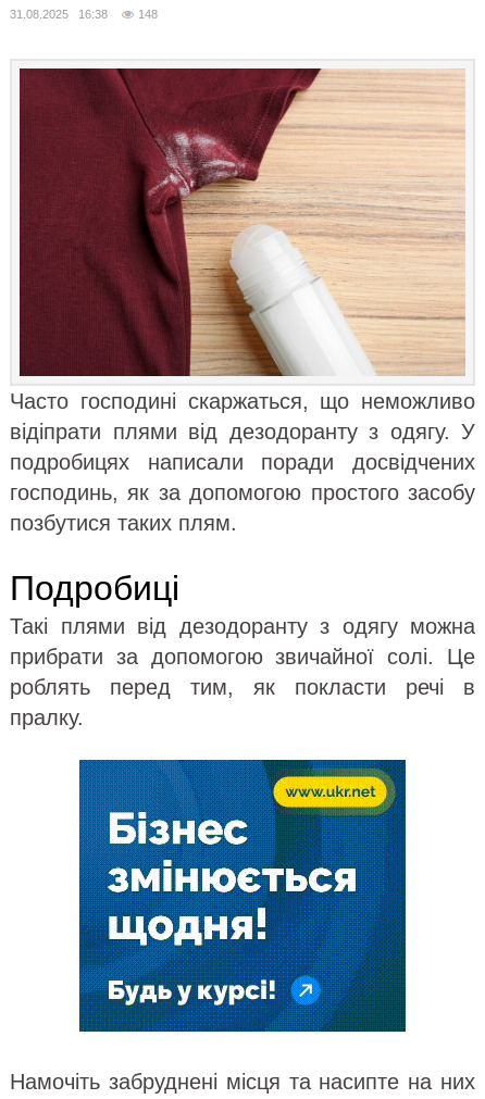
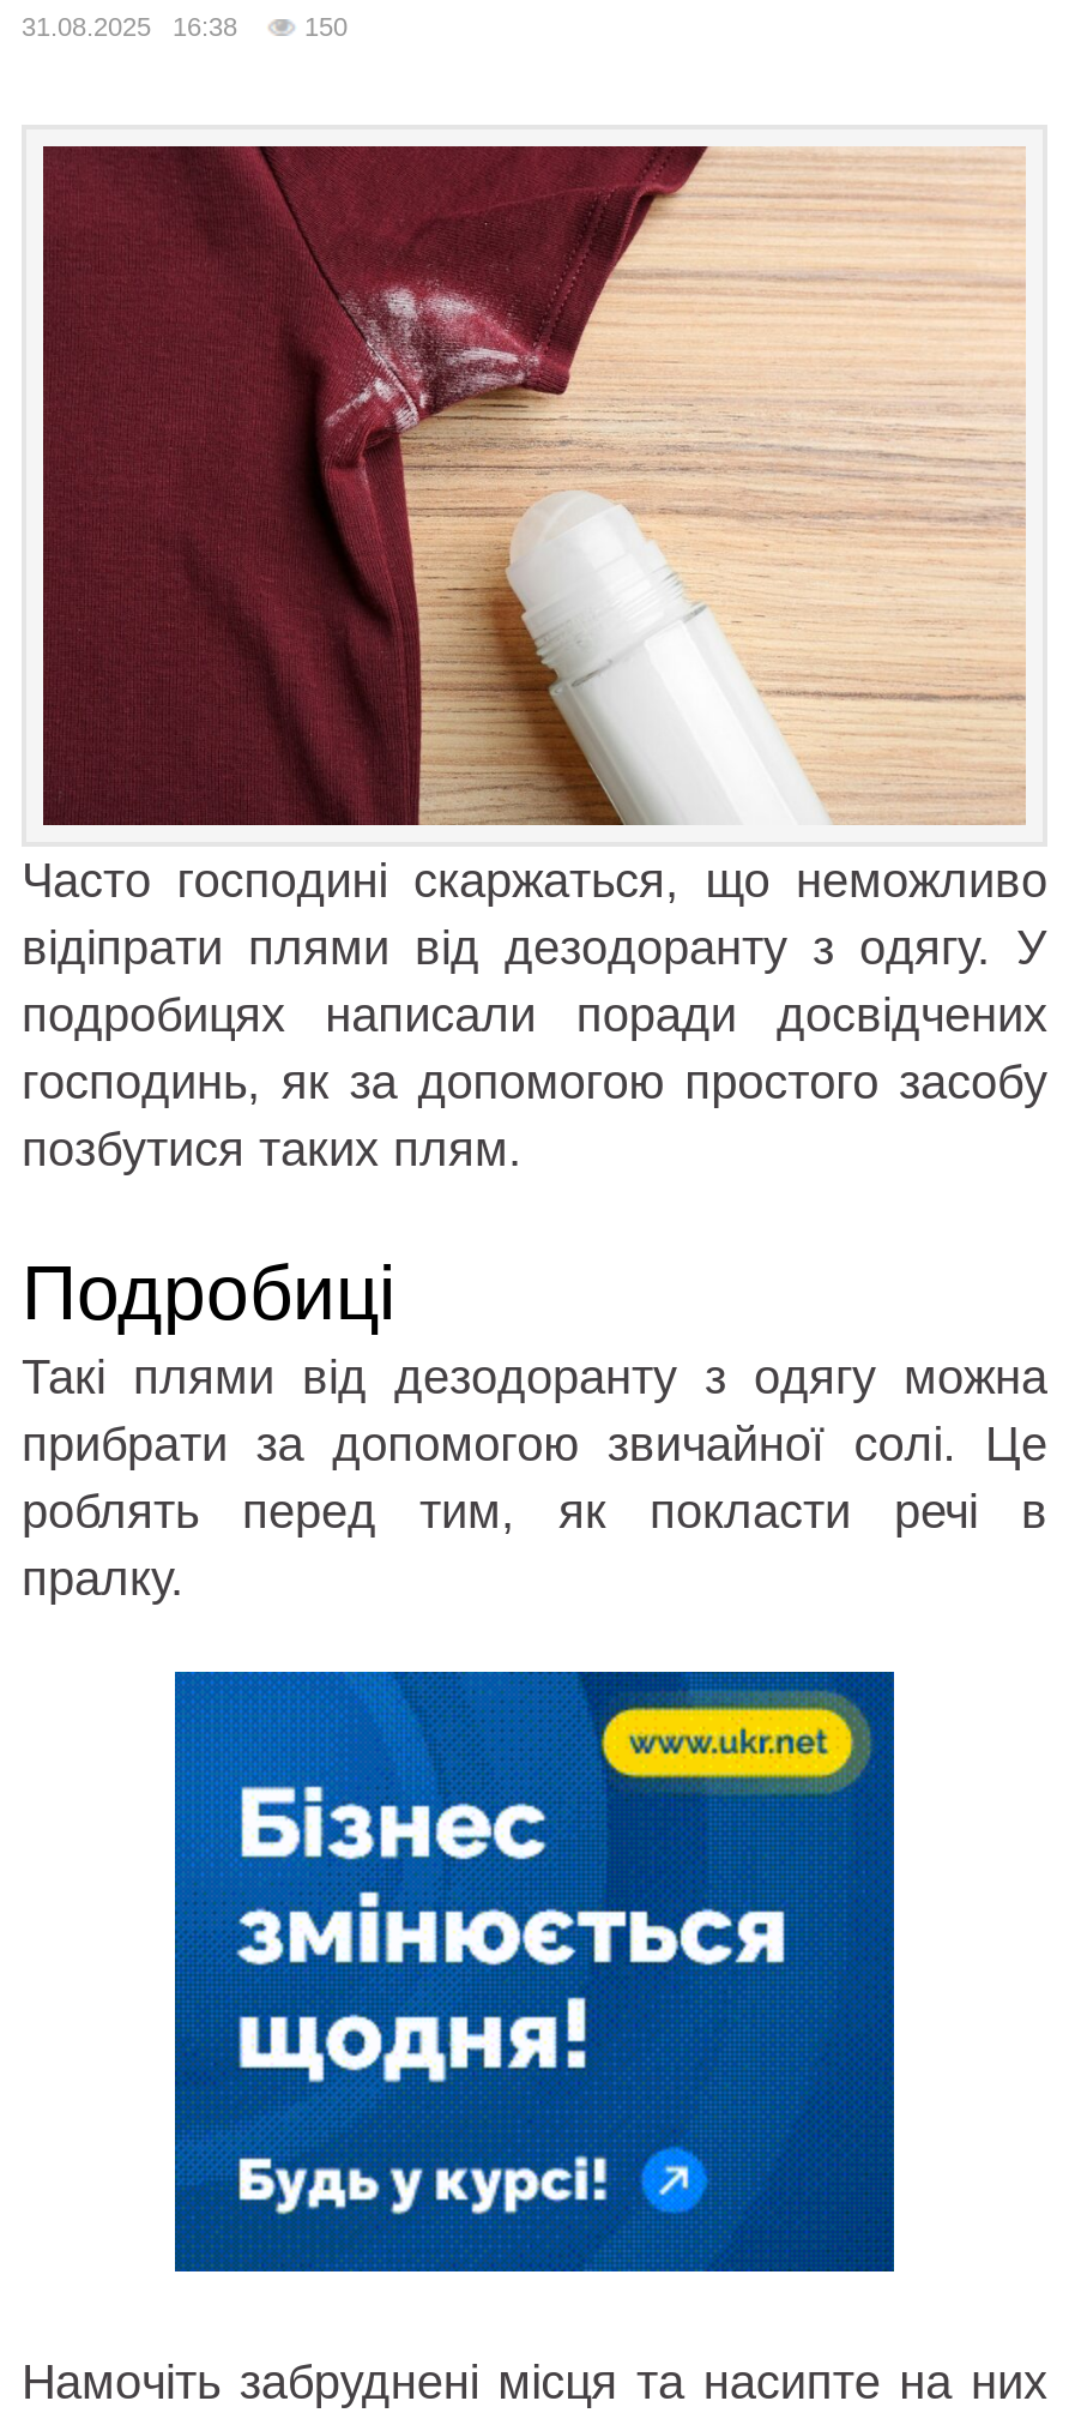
- 31.08.2025 16:38 148
+ 31.08.2025 16:38 150
